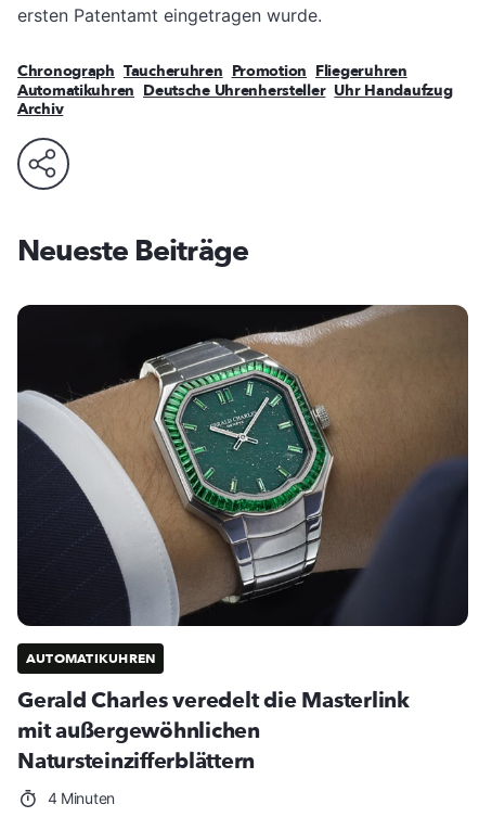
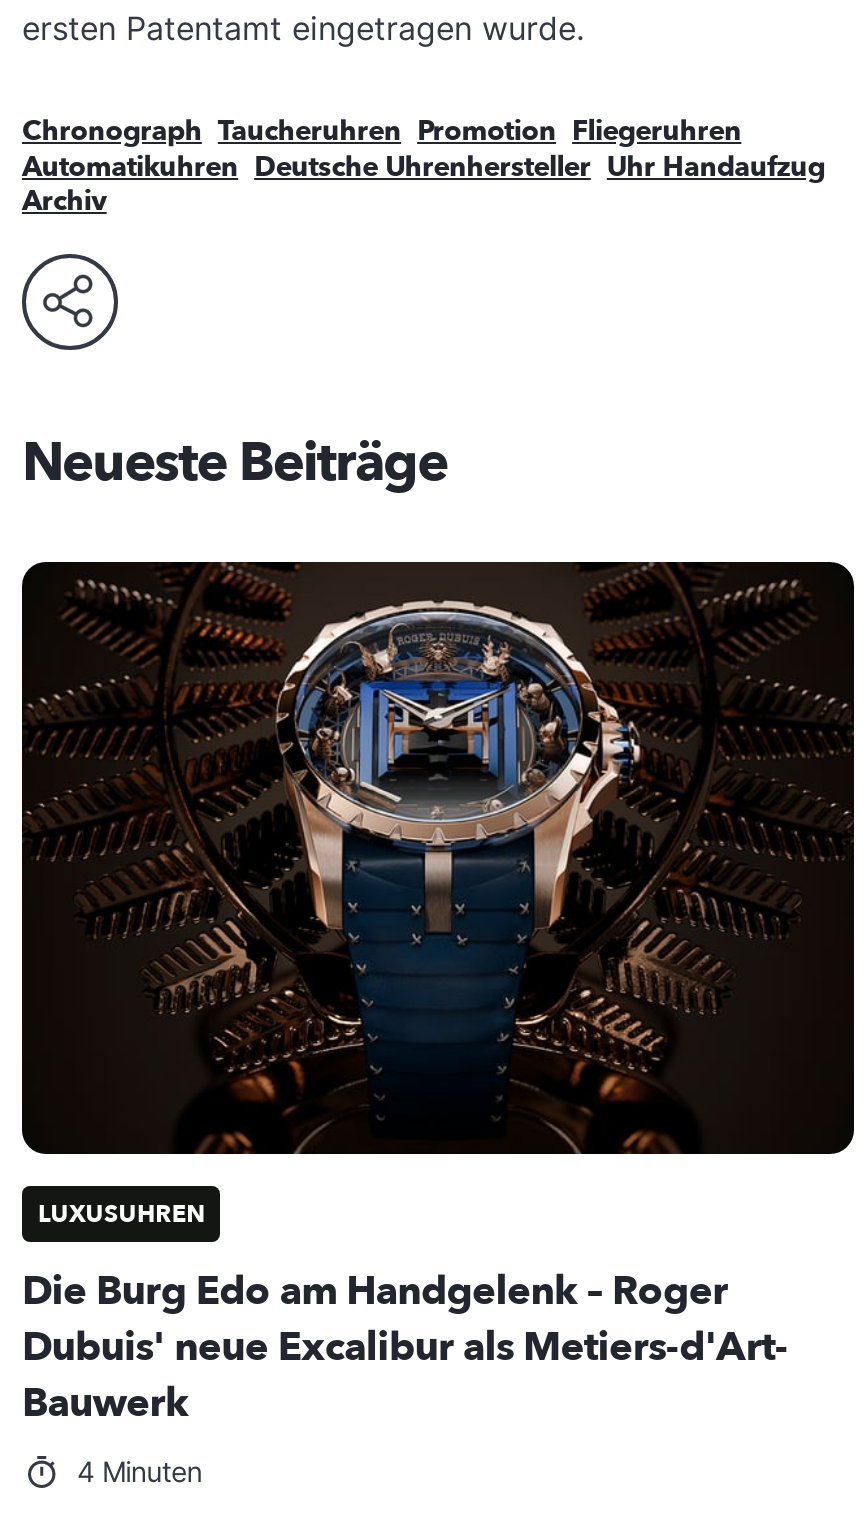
- [image]
- AUTOMATIKUHREN
+ [image]
+ LUXUSUHREN

- Gerald Charles veredelt die Masterlink
- mit außergewöhnlichen
- Natursteinzifferblättern
+ Die Burg Edo am Handgelenk – Roger
+ Dubuis' neue Excalibur als Metiers-d'Art-
+ Bauwerk
